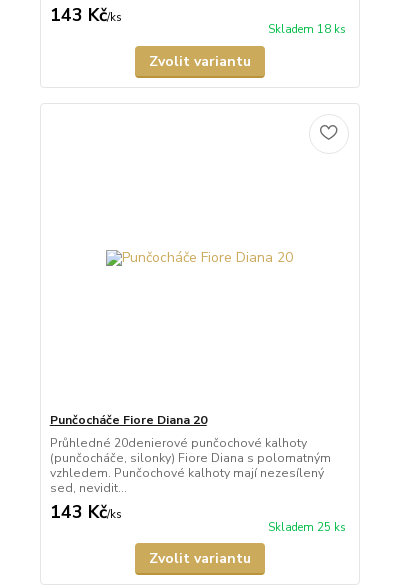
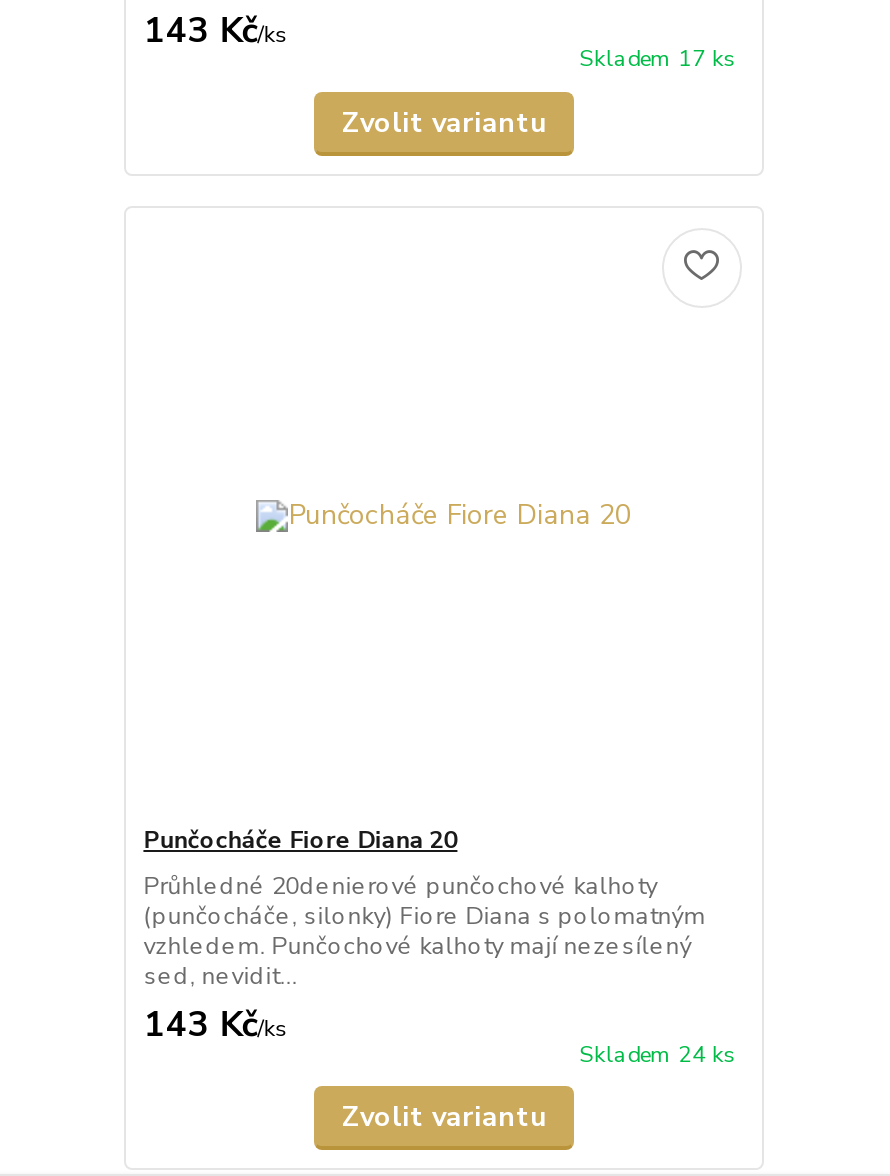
- Skladem 18 ks
+ Skladem 17 ks

- Skladem 25 ks
+ Skladem 24 ks
